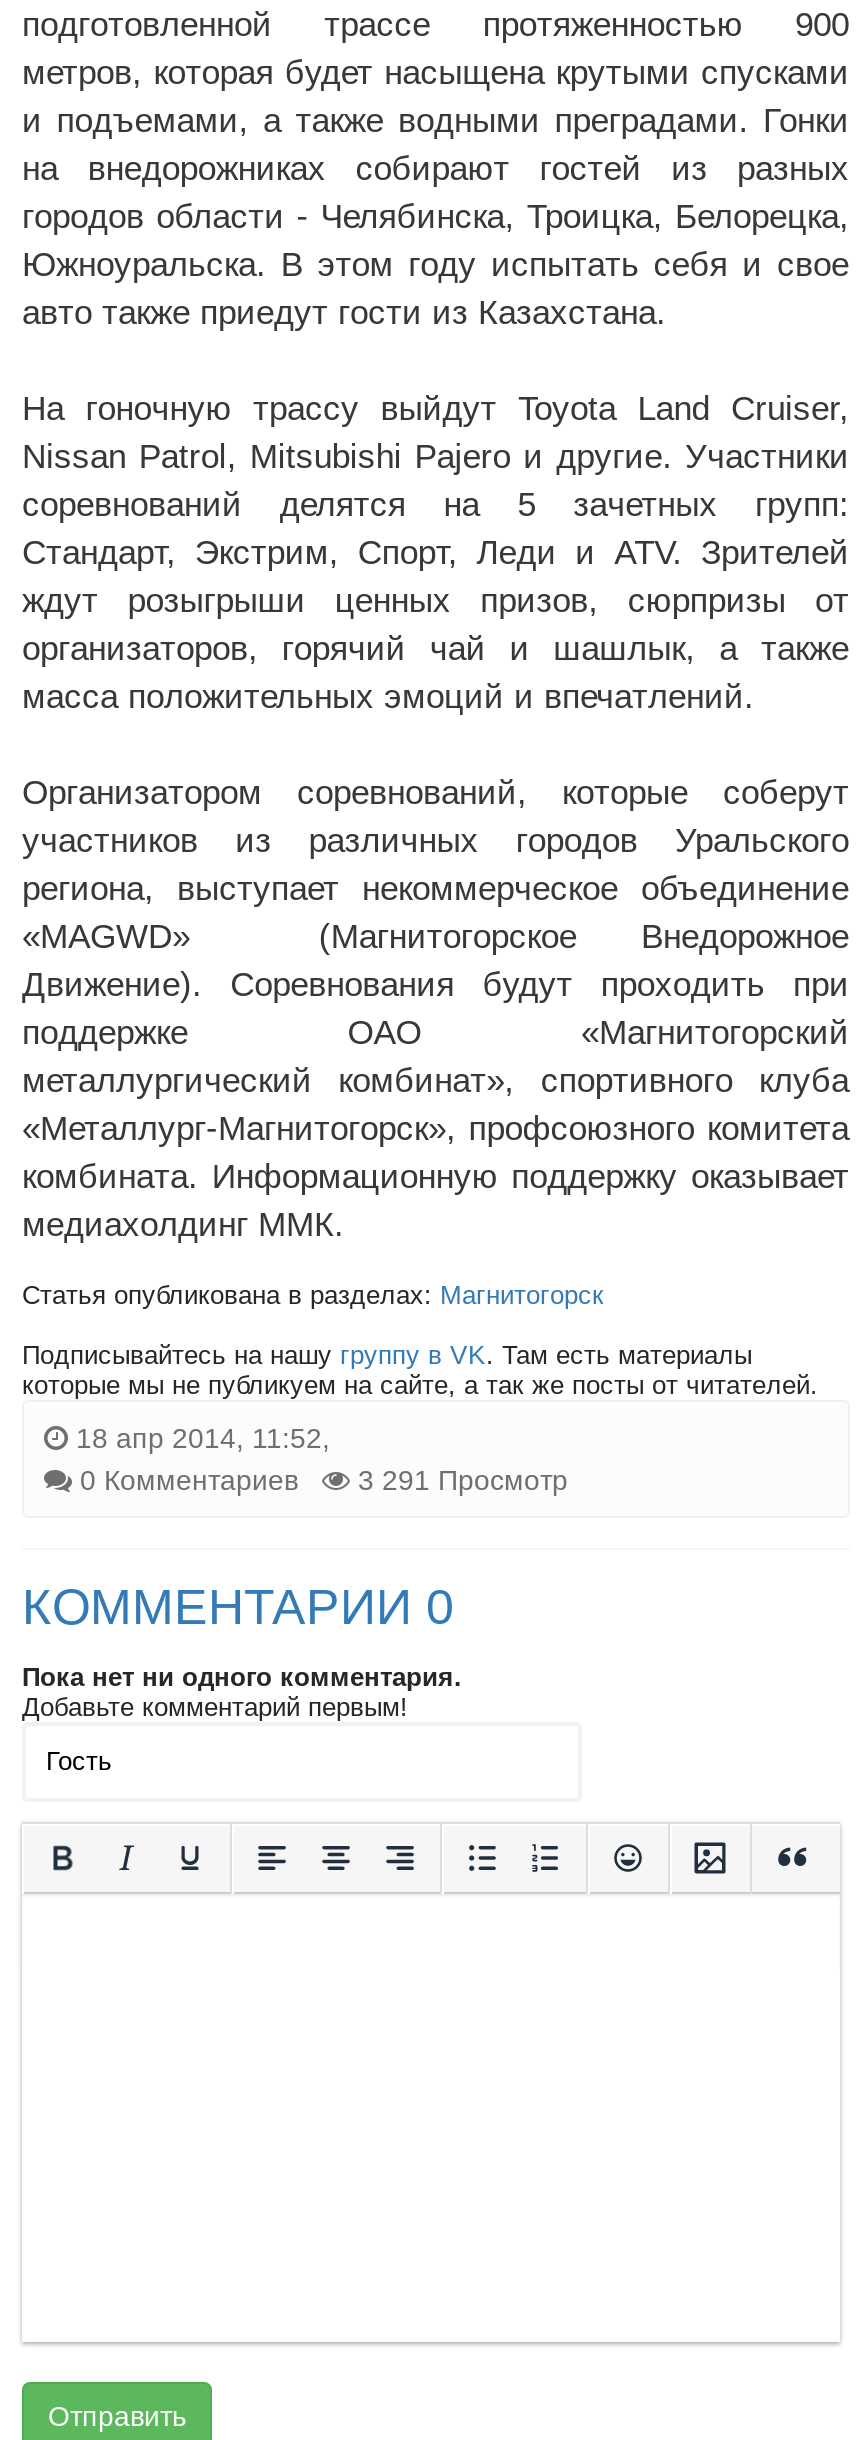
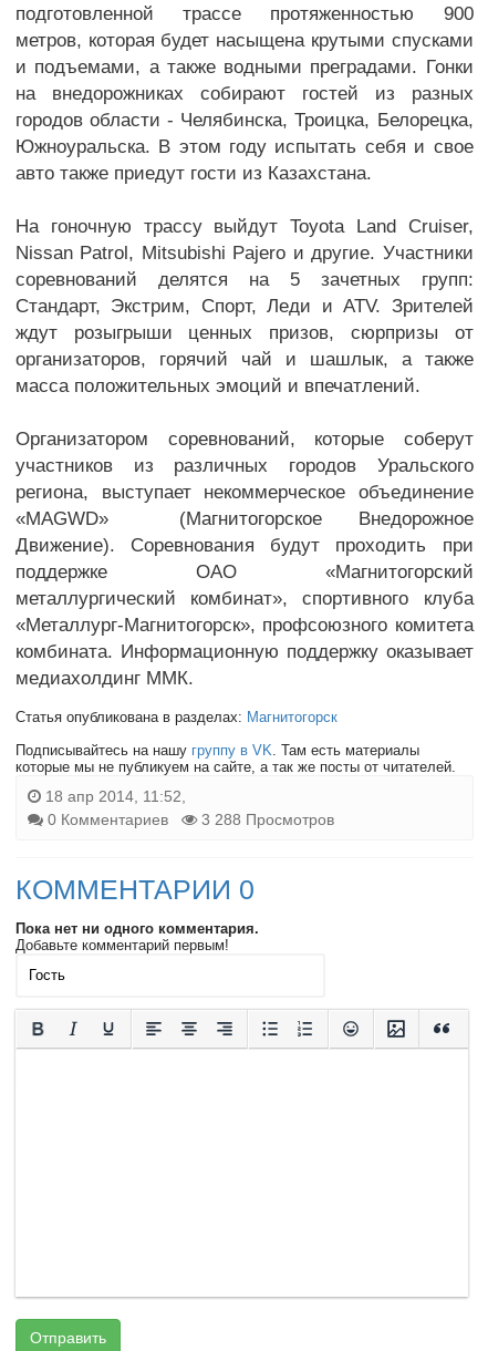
- 0 Комментариев 3 291 Просмотр
+ 0 Комментариев 3 288 Просмотров
